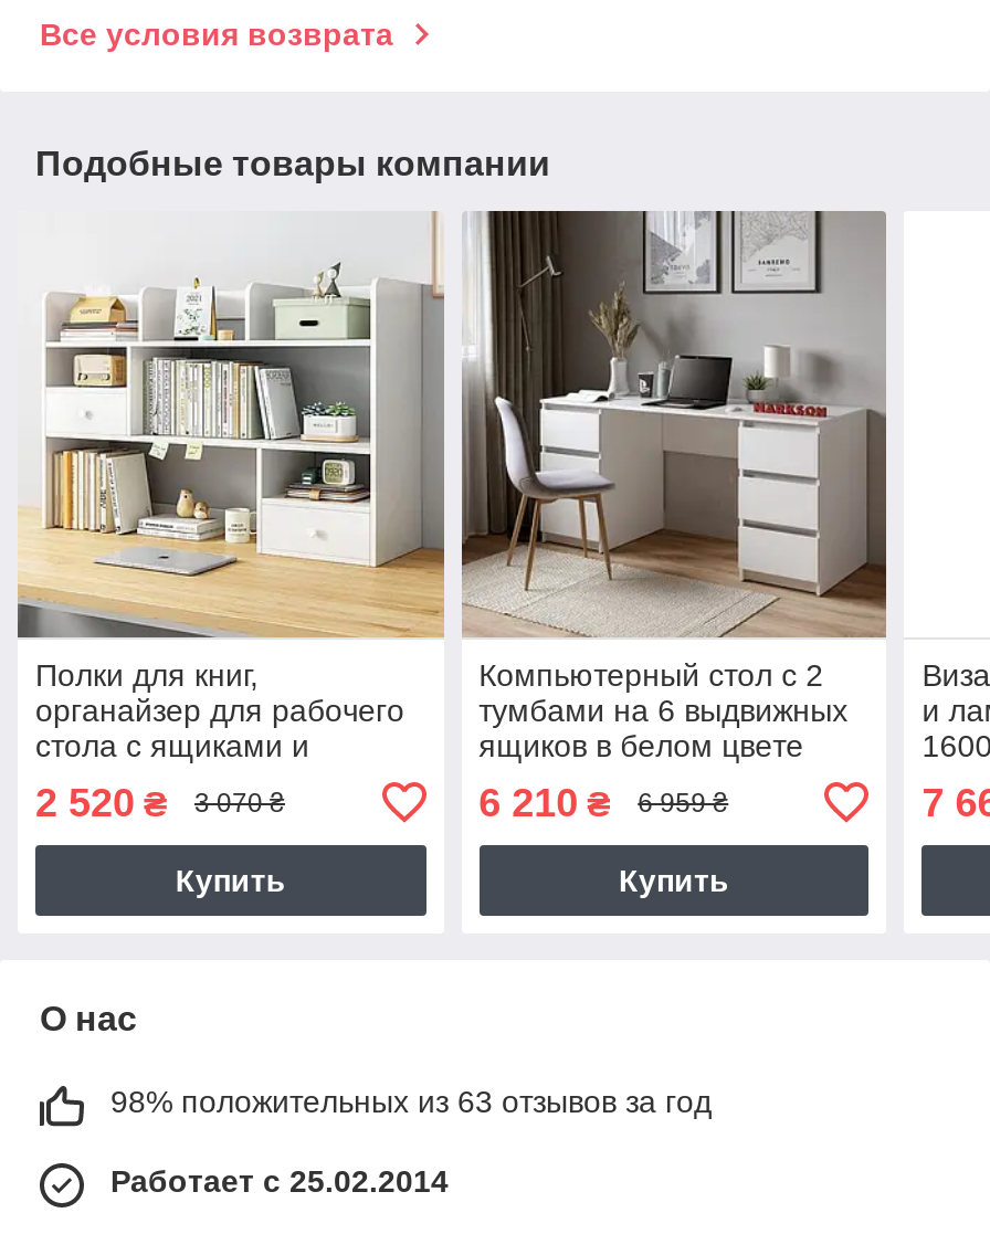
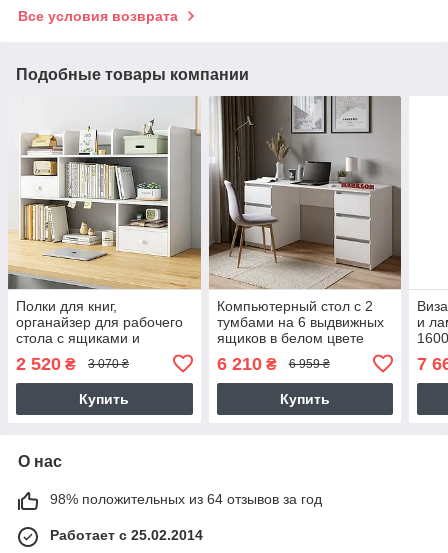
- 98% положительных из 63 отзывов за год
+ 98% положительных из 64 отзывов за год
